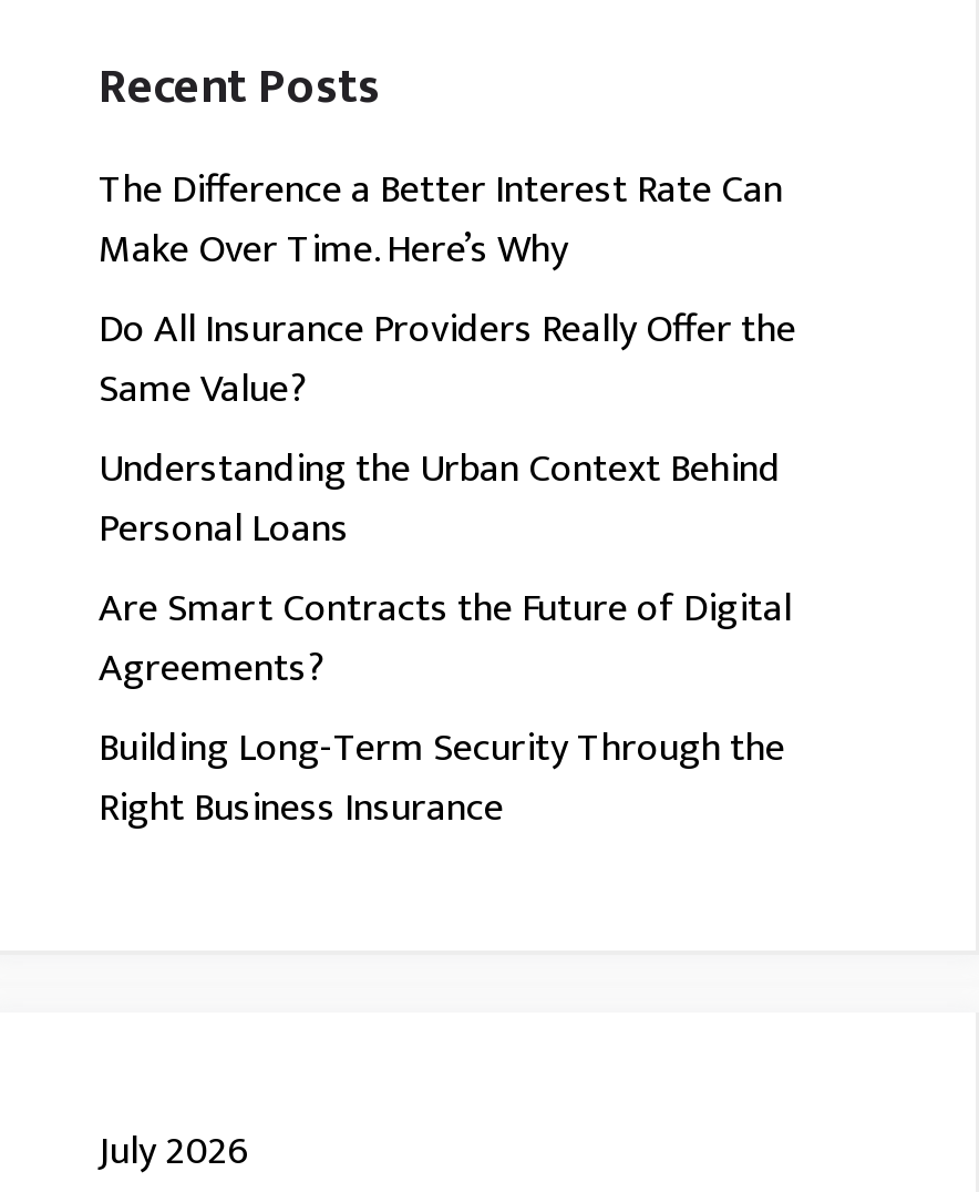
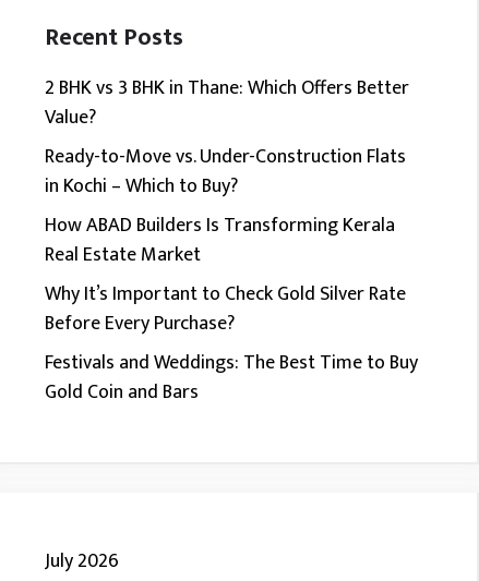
- The Difference a Better Interest Rate Can
- Make Over Time. Here’s Why
- Do All Insurance Providers Really Offer the
- Same Value?
- Understanding the Urban Context Behind
- Personal Loans
- Are Smart Contracts the Future of Digital
- Agreements?
- Building Long-Term Security Through the
- Right Business Insurance
+ 2 BHK vs 3 BHK in Thane: Which Offers Better
+ Value?
+ Ready-to-Move vs. Under-Construction Flats
+ in Kochi – Which to Buy?
+ How ABAD Builders Is Transforming Kerala
+ Real Estate Market
+ Why It’s Important to Check Gold Silver Rate
+ Before Every Purchase?
+ Festivals and Weddings: The Best Time to Buy
+ Gold Coin and Bars
